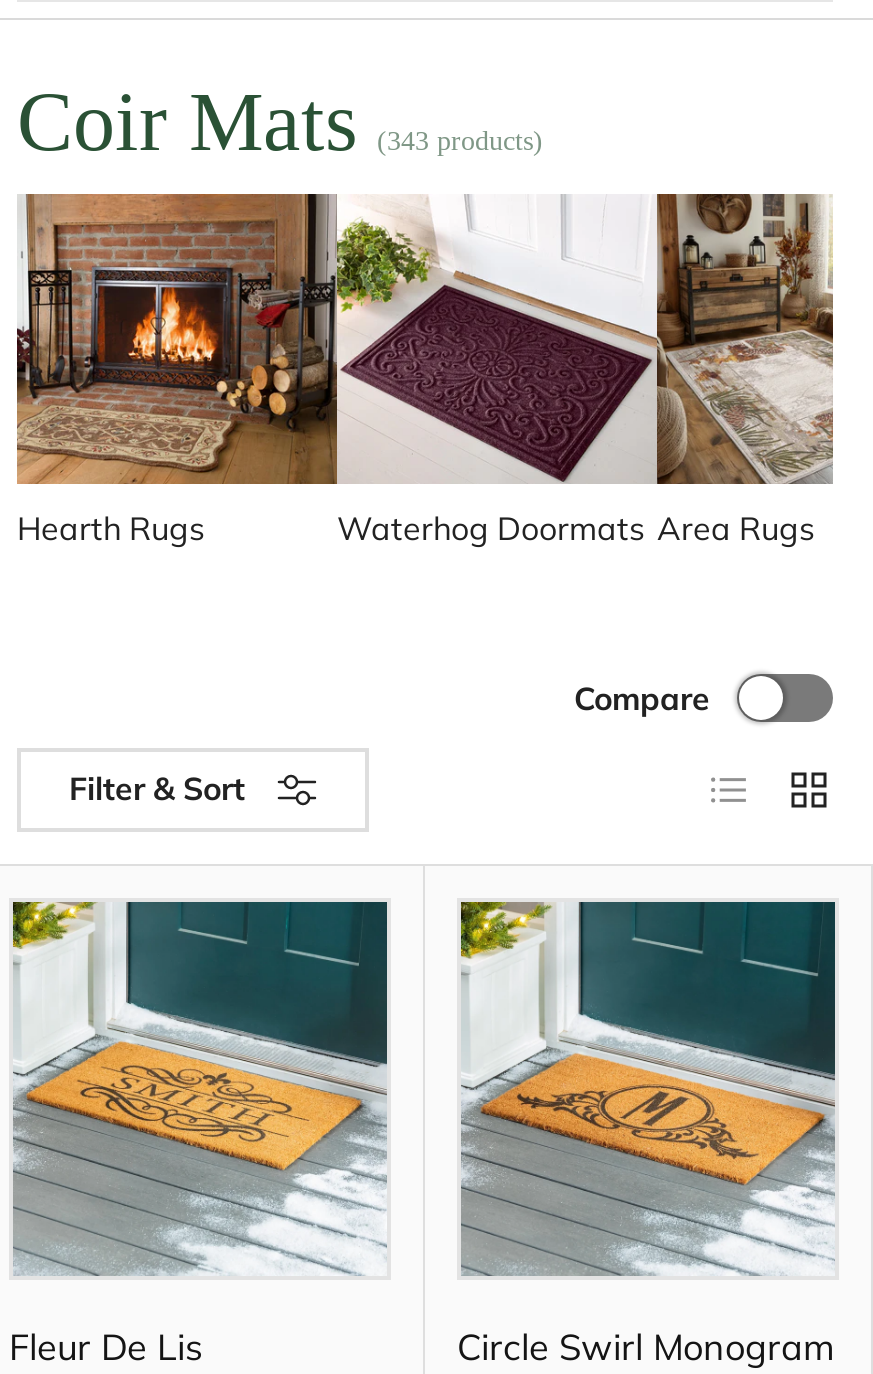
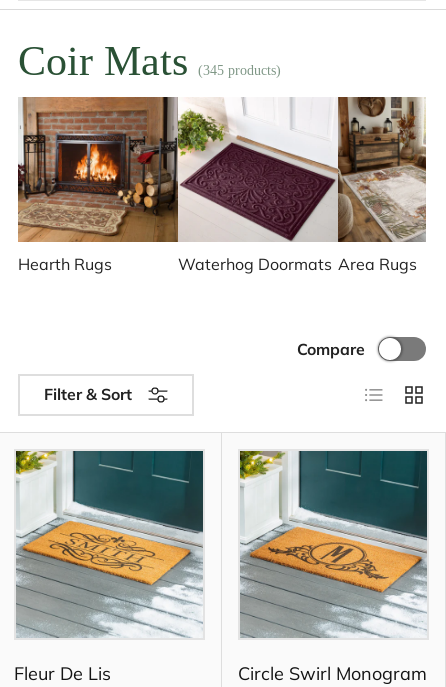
- Coir Mats (343 products)
+ Coir Mats (345 products)
